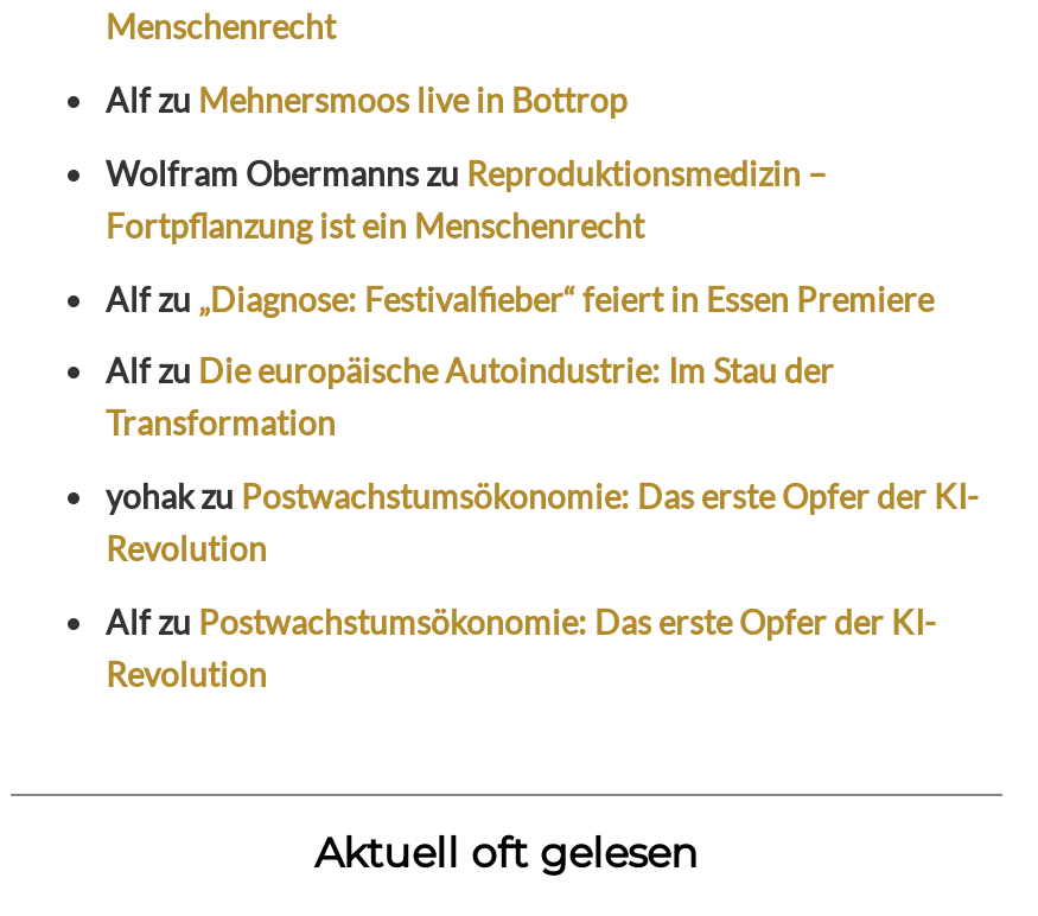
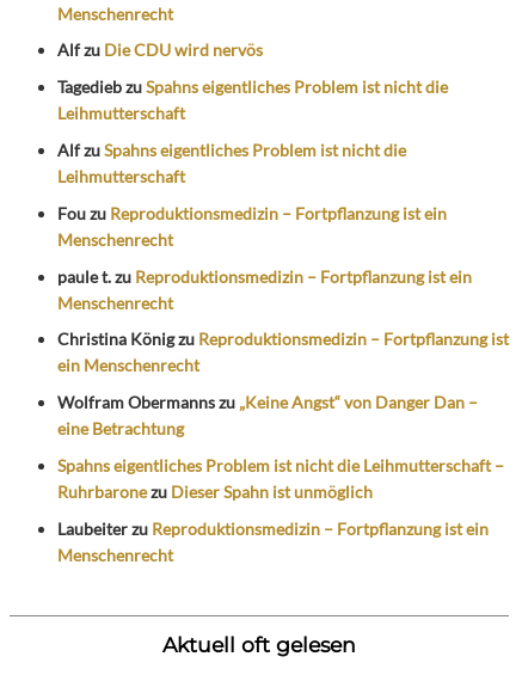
- Alf zu Mehnersmoos live in Bottrop
- Wolfram Obermanns zu Reproduktionsmedizin –
- Fortpflanzung ist ein Menschenrecht
- Alf zu „Diagnose: Festivalfieber“ feiert in Essen Premiere
- Alf zu Die europäische Autoindustrie: Im Stau der
- Transformation
- yohak zu Postwachstumsökonomie: Das erste Opfer der KI-
- Revolution
- Alf zu Postwachstumsökonomie: Das erste Opfer der KI-
- Revolution
+ Alf zu Die CDU wird nervös
+ Tagedieb zu Spahns eigentliches Problem ist nicht die
+ Leihmutterschaft
+ Alf zu Spahns eigentliches Problem ist nicht die
+ Leihmutterschaft
+ Fou zu Reproduktionsmedizin – Fortpflanzung ist ein
+ Menschenrecht
+ paule t. zu Reproduktionsmedizin – Fortpflanzung ist ein
+ Menschenrecht
+ Christina Königzu Reproduktionsmedizin – Fortpflanzung ist
+ ein Menschenrecht
+ Wolfram Obermanns zu „Keine Angst“ von Danger Dan –
+ eine Betrachtung
+ Spahns eigentliches Problem ist nicht die Leihmutterschaft –
+ Ruhrbarone zu Dieser Spahn ist unmöglich
+ Laubeiter zu Reproduktionsmedizin – Fortpflanzung ist ein
+ Menschenrecht
